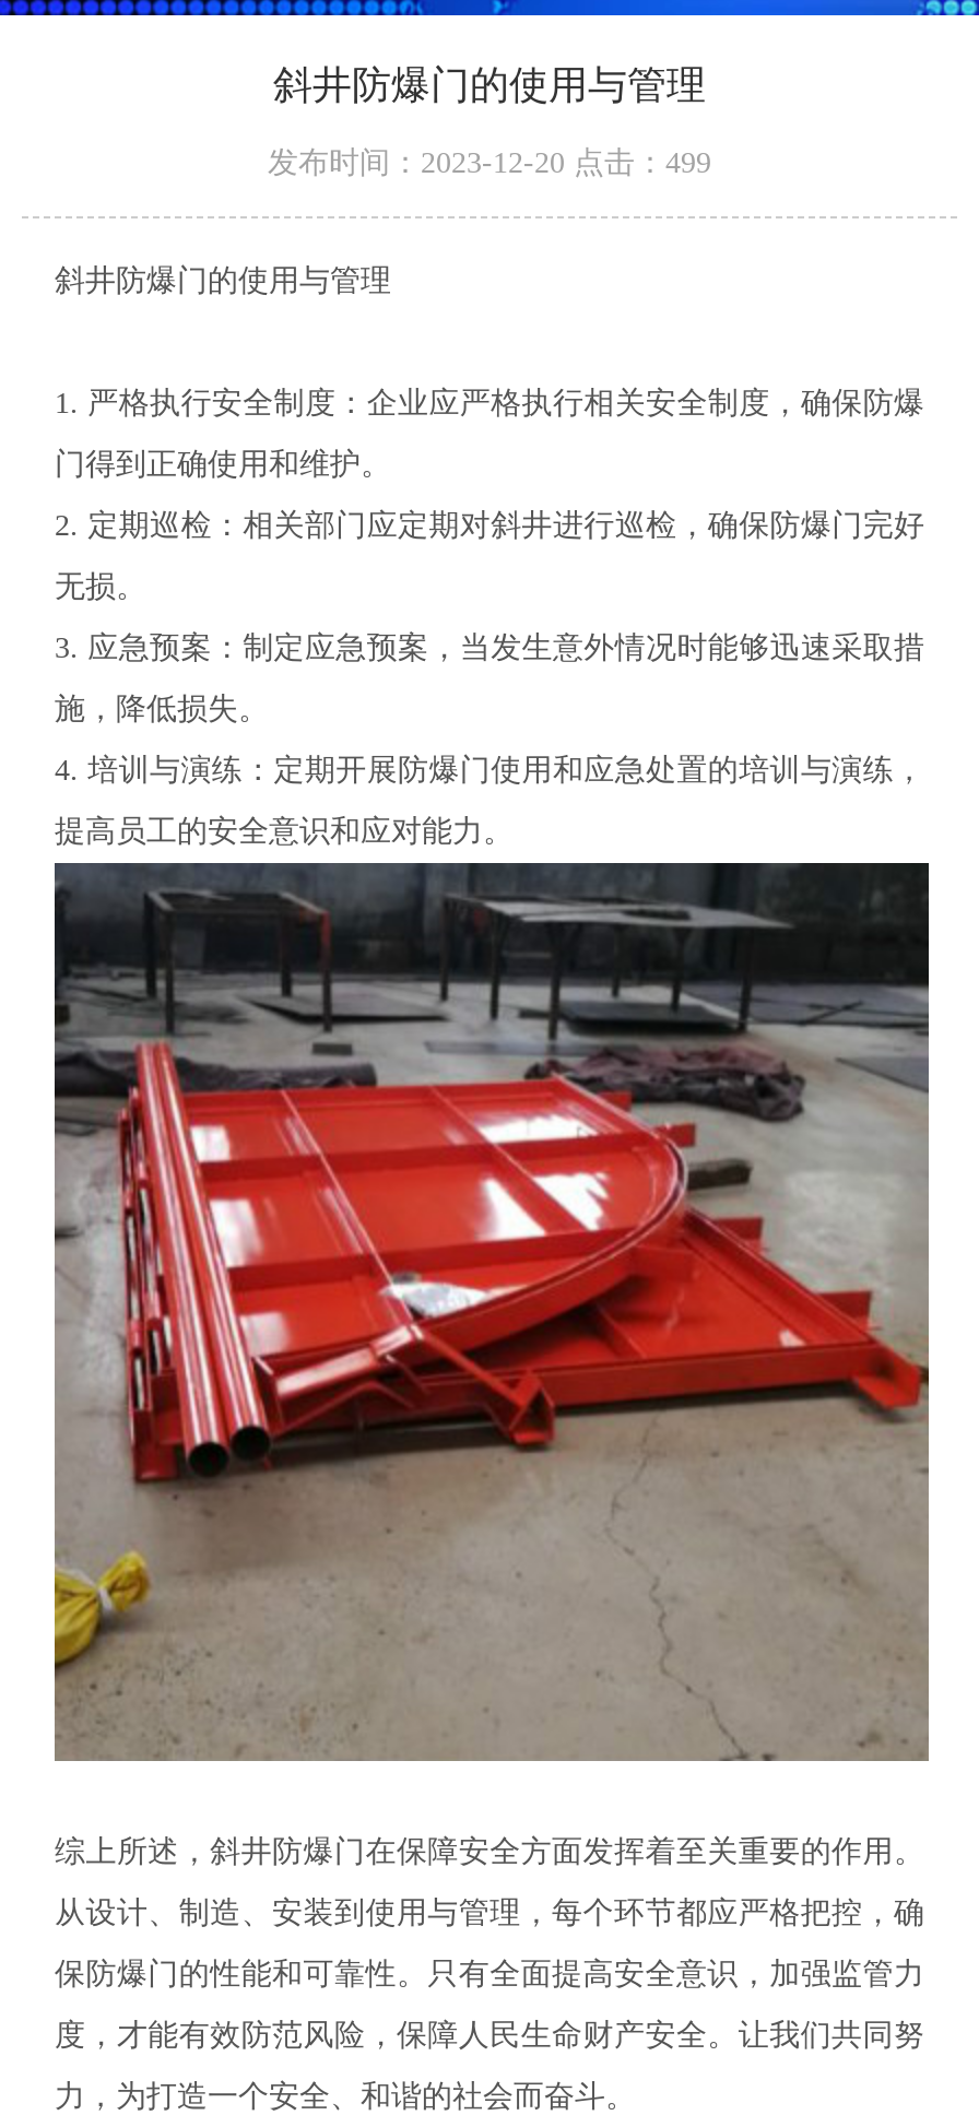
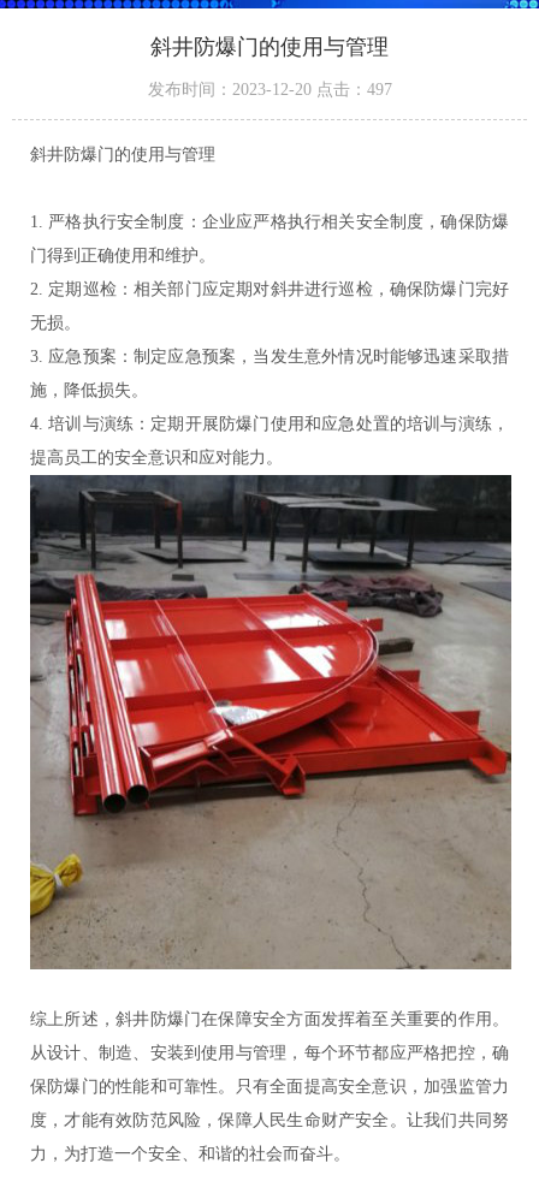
- 发布时间：2023-12-20 点击：499
+ 发布时间：2023-12-20 点击：497
